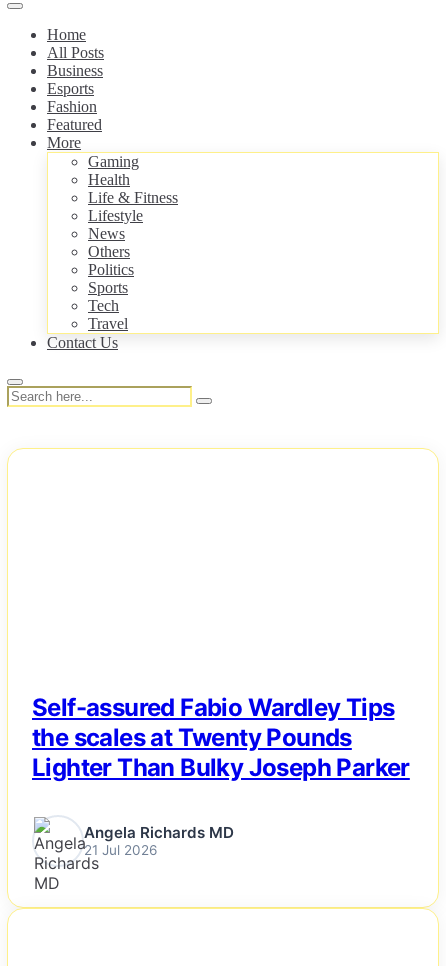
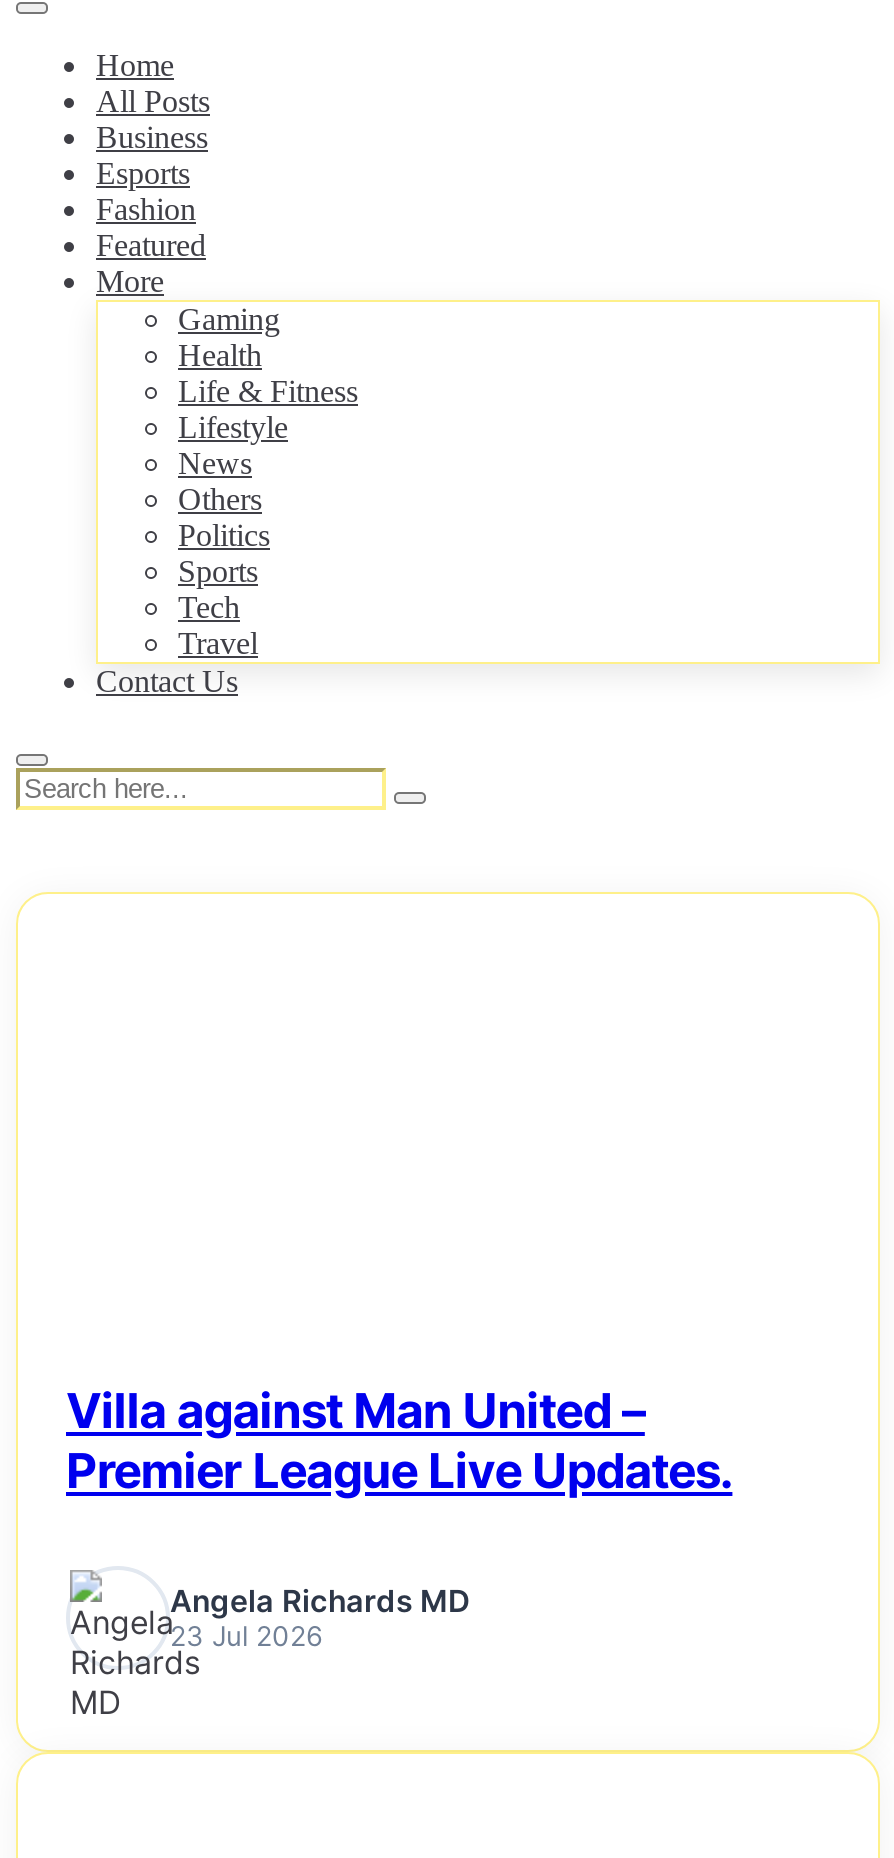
- Self-assured Fabio Wardley Tips
- the scales at Twenty Pounds
- Lighter Than Bulky Joseph Parker
+ Villa against Man United –
+ Premier League Live Updates.

- 21 Jul 2026
+ 23 Jul 2026
